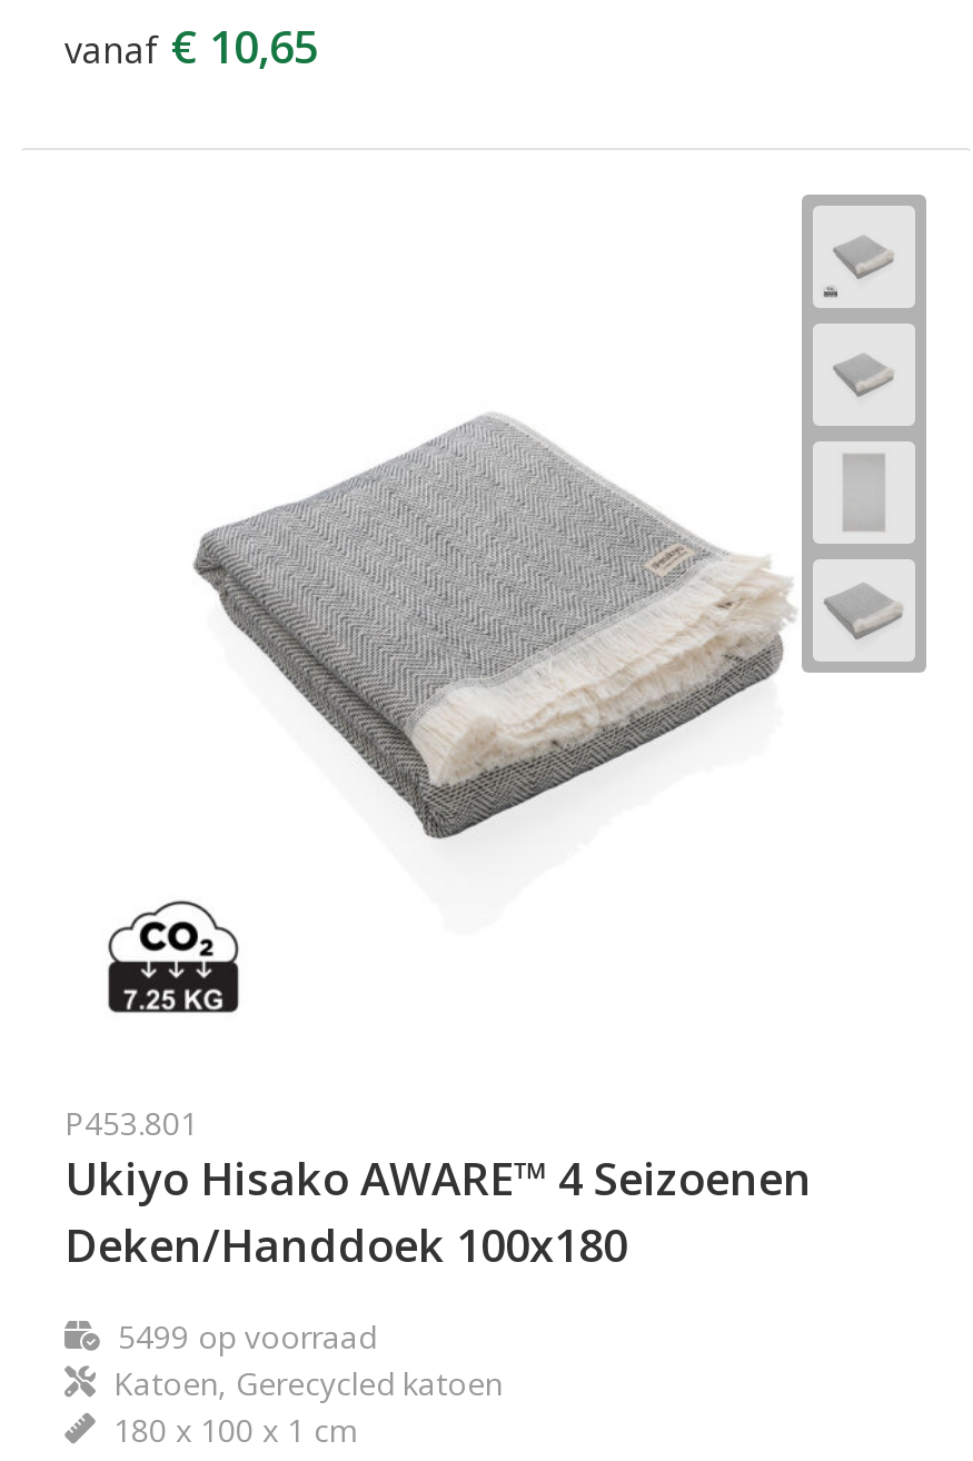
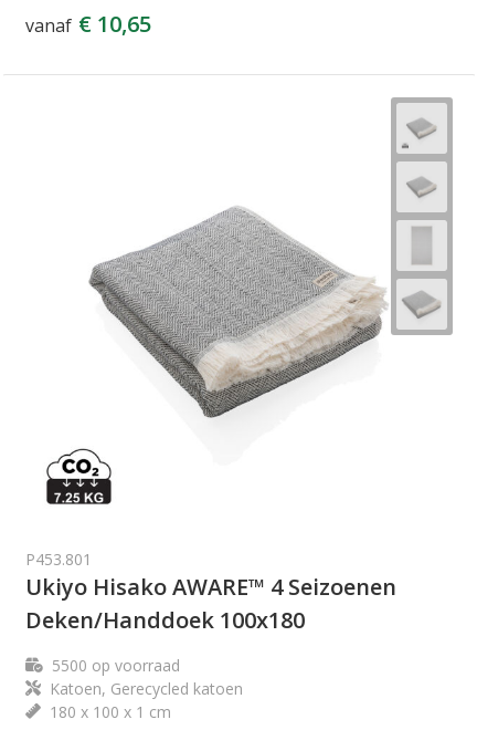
- 5499 op voorraad
+ 5500 op voorraad
